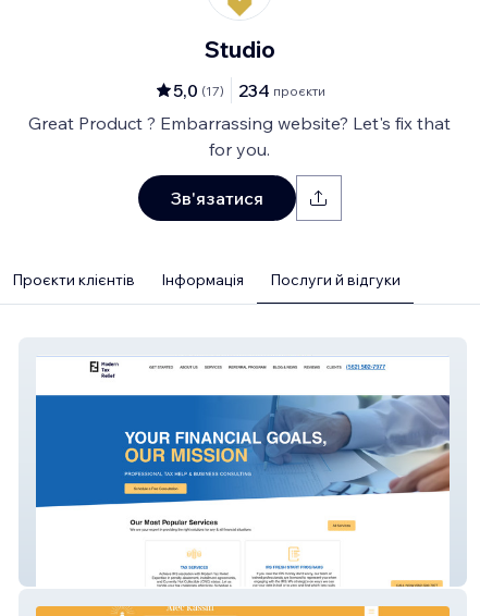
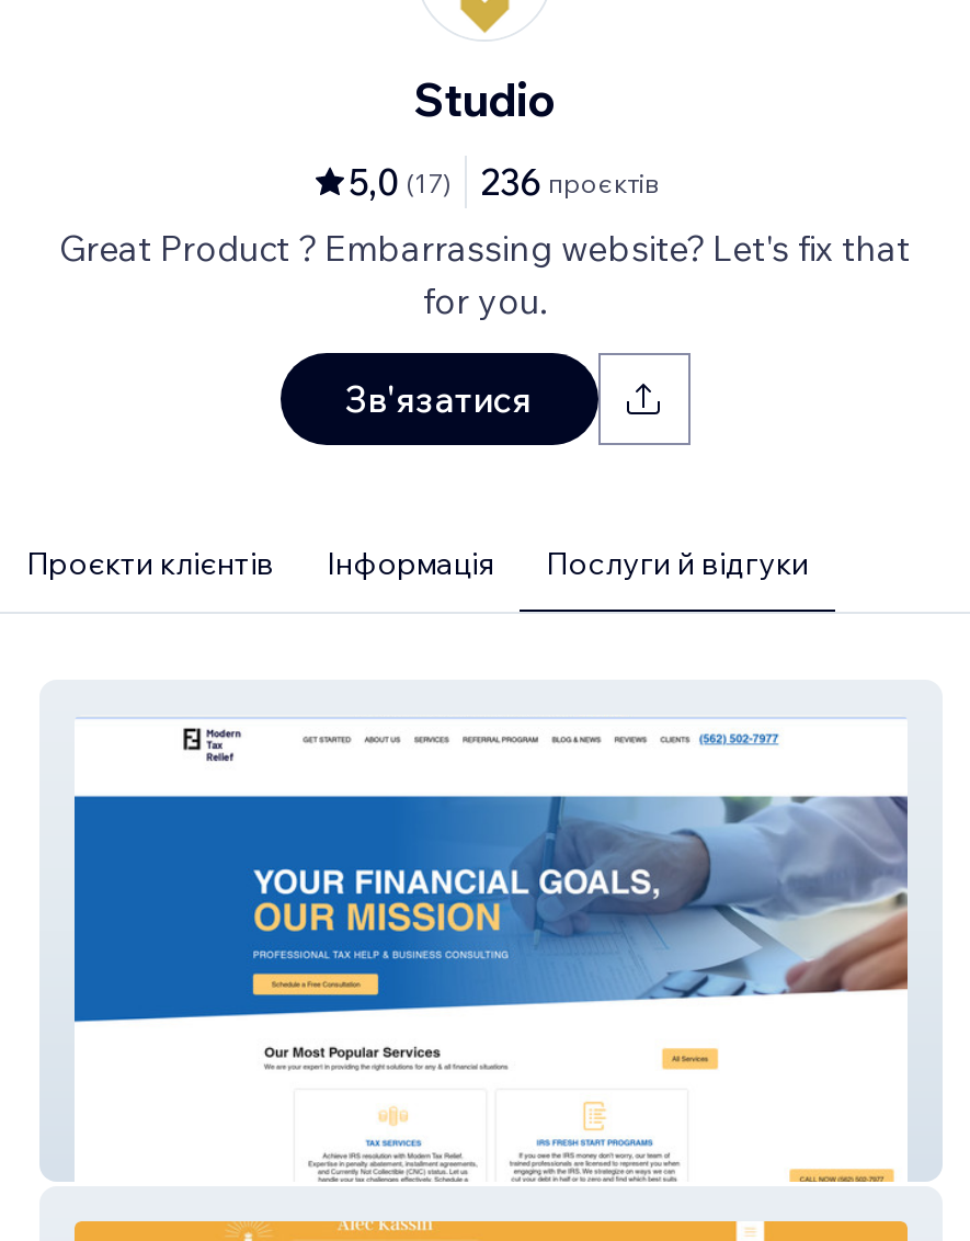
- 5,0 (17) 234 проєкти
+ 5,0 (17) 236 проєктів
